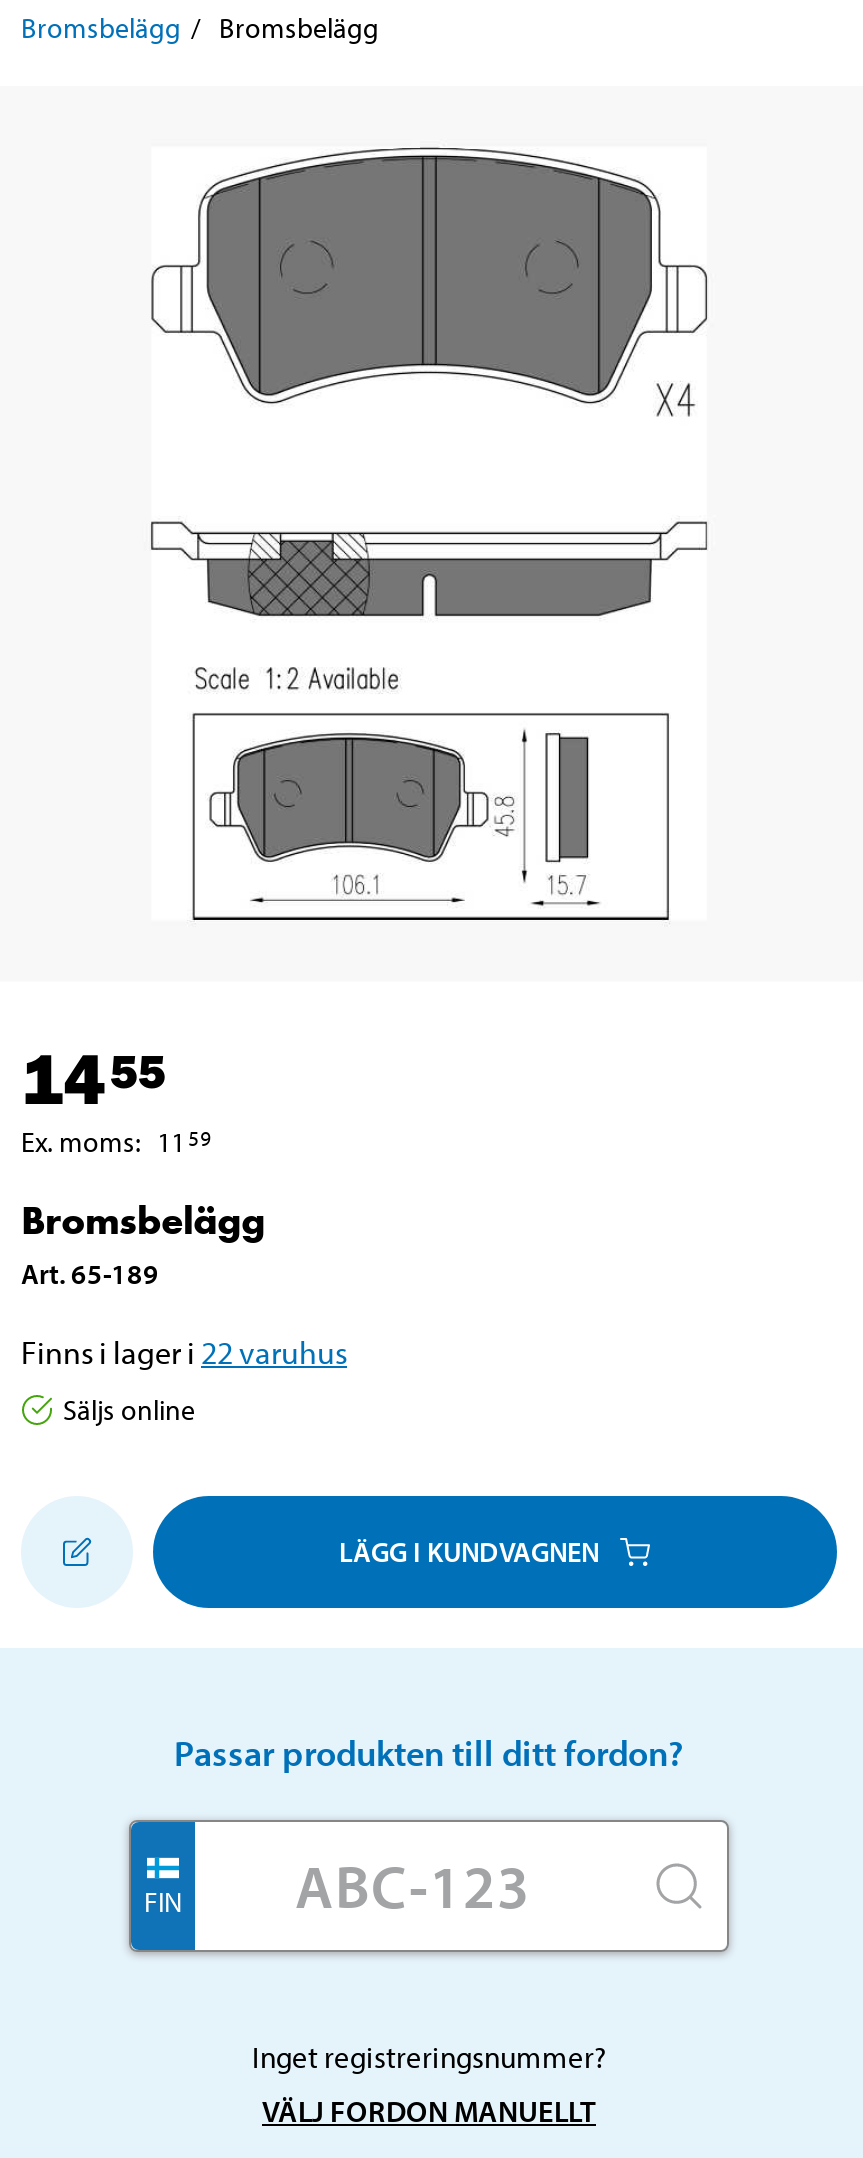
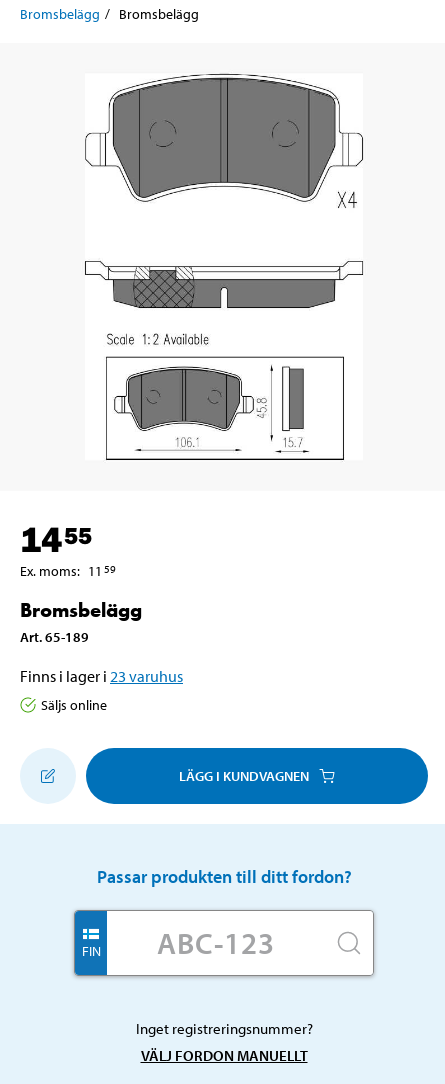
- Finns i lager i 22 varuhus
+ Finns i lager i 23 varuhus
